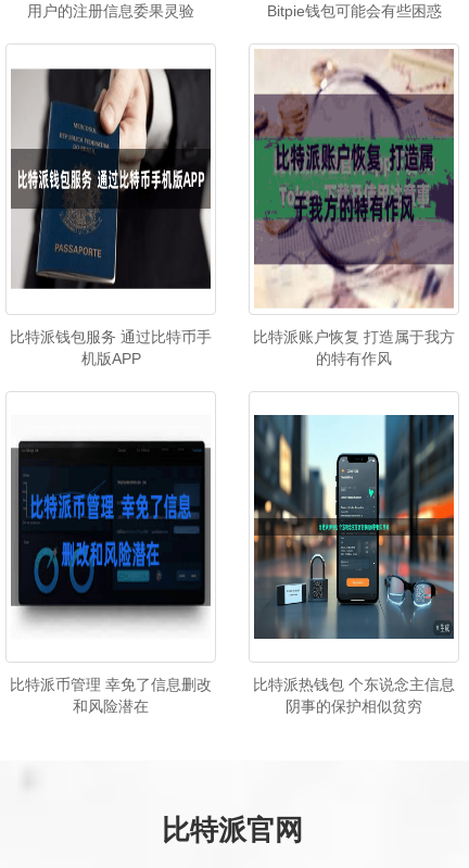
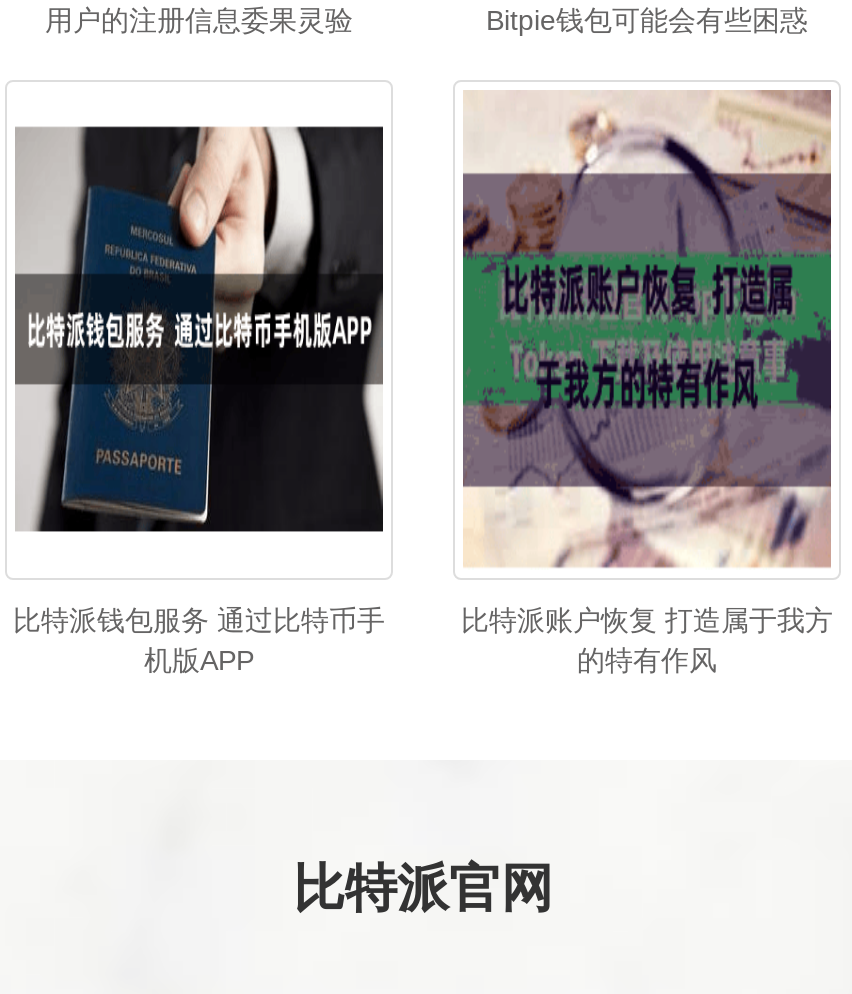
- [image]
- 比特派热钱包 个东说念主信息
- 阴事的保护相似贫穷

- [image]

- 比特派币管理 幸免了信息删改
- 和风险潜在
